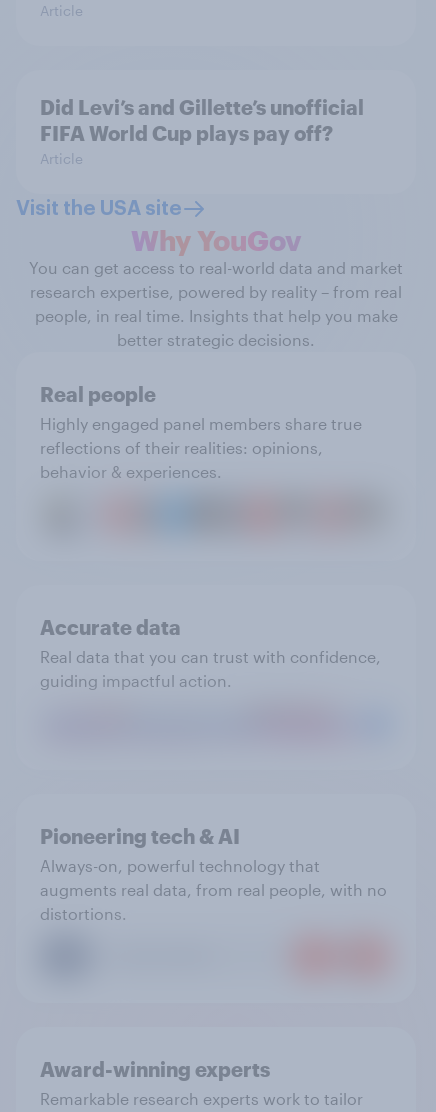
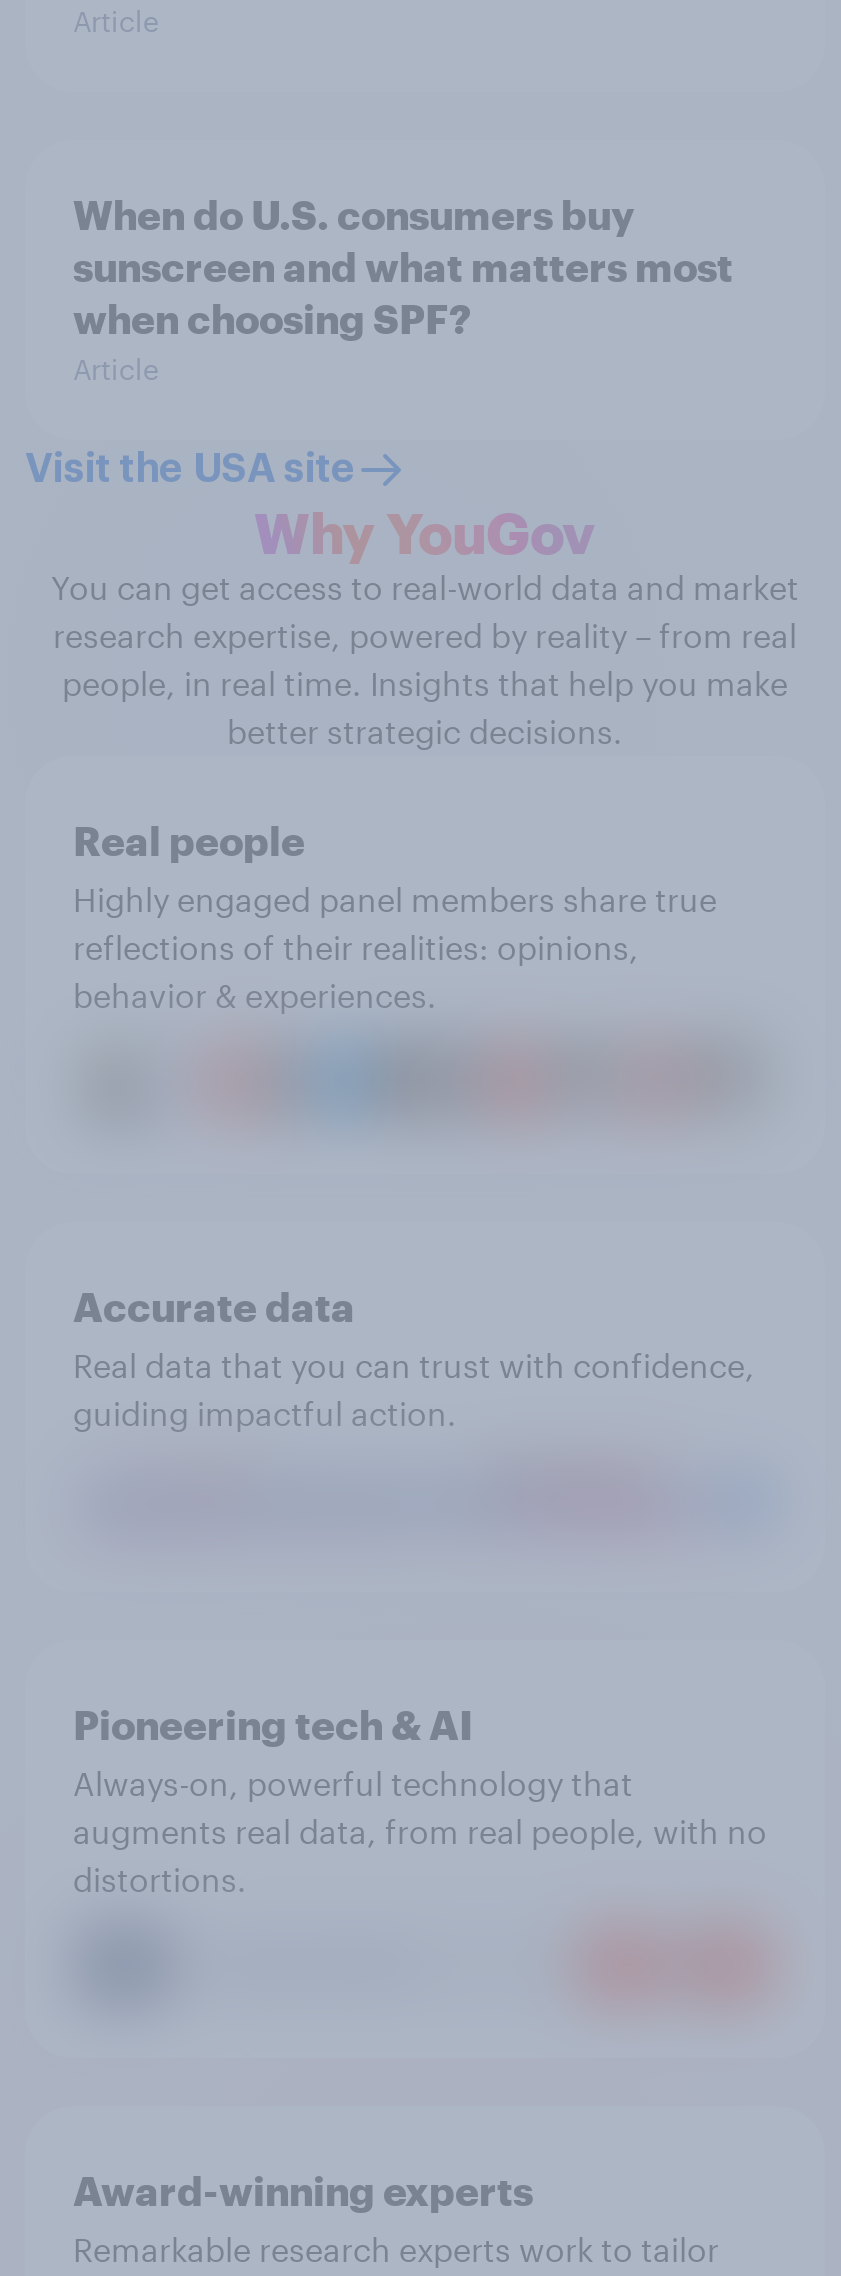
- Did Levi’s and Gillette’s unofficial
- FIFA World Cup plays pay off?
+ When do U.S. consumers buy
+ sunscreen and what matters most
+ when choosing SPF?
